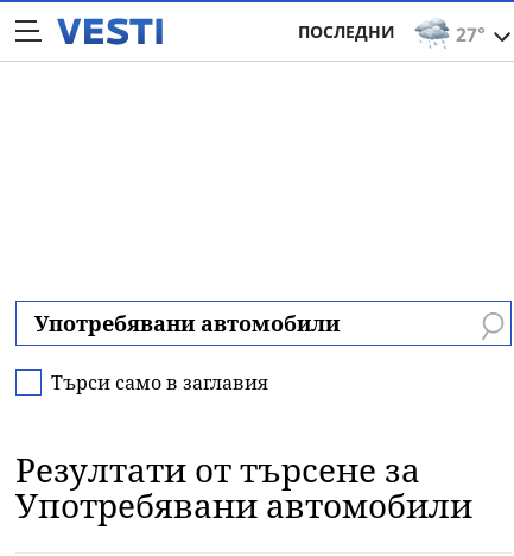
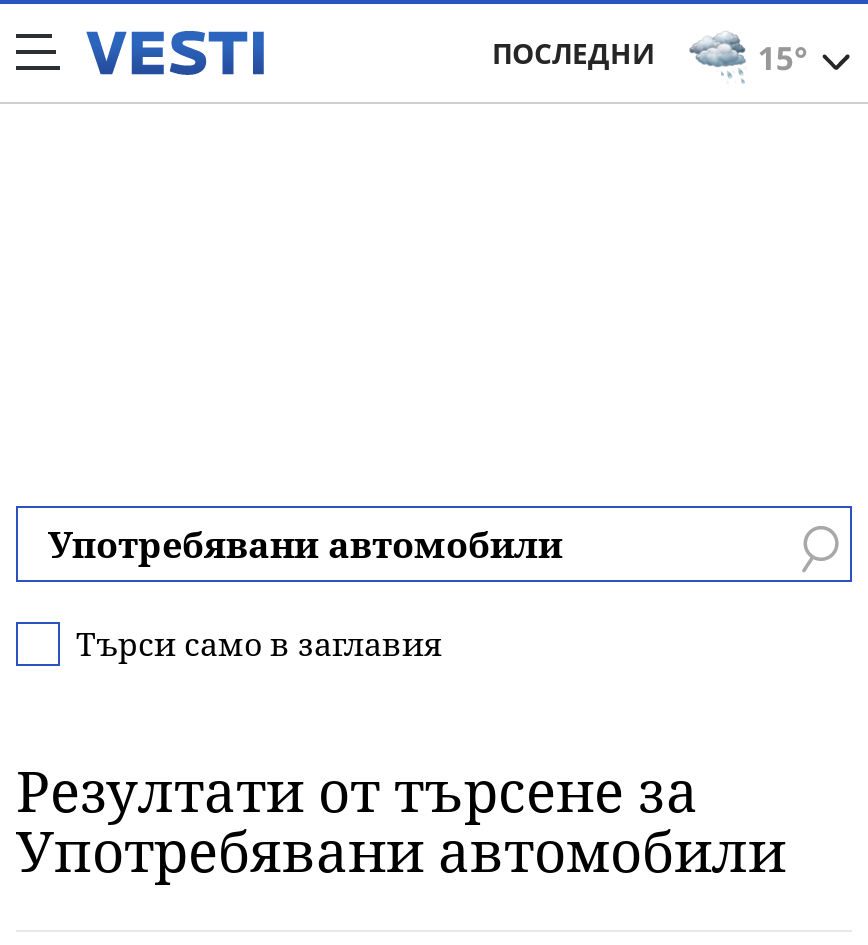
- 27°
+ 15°
